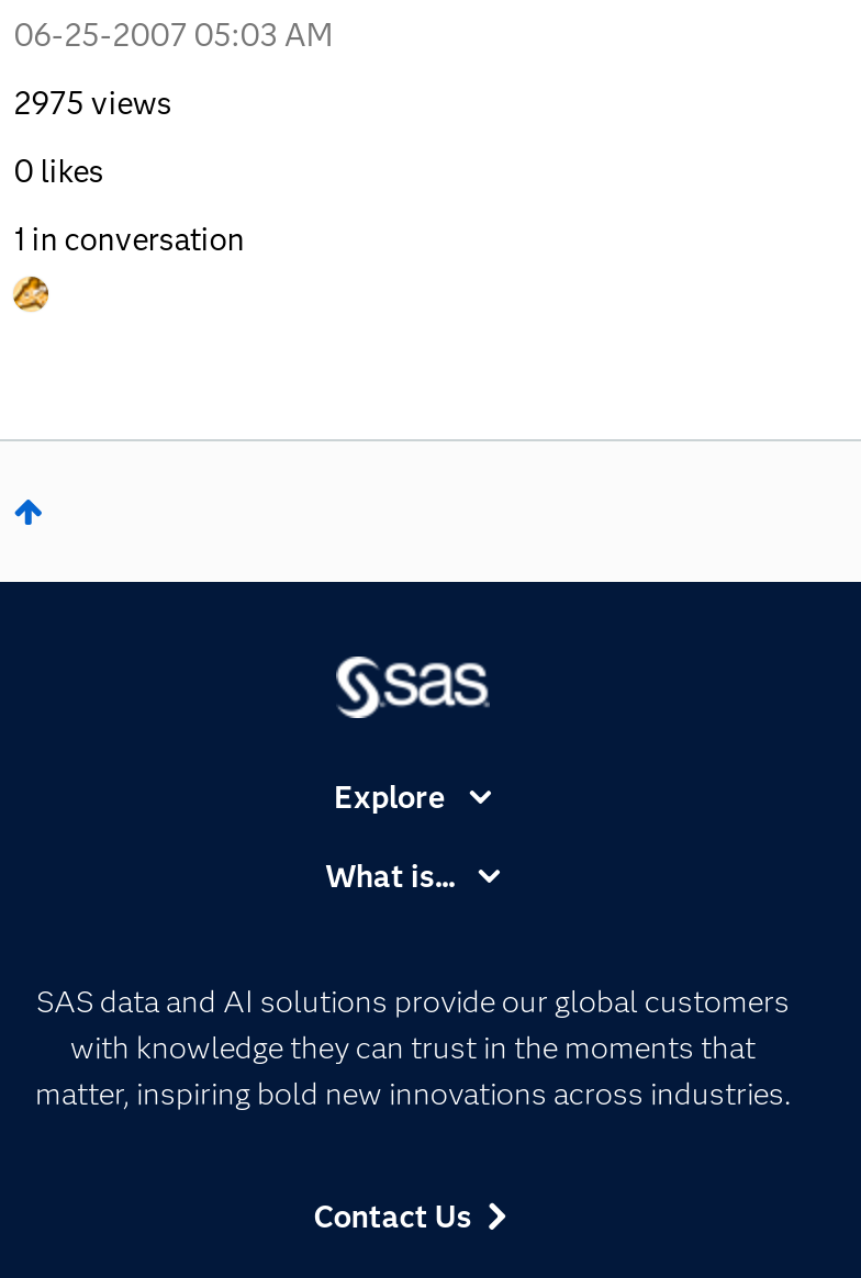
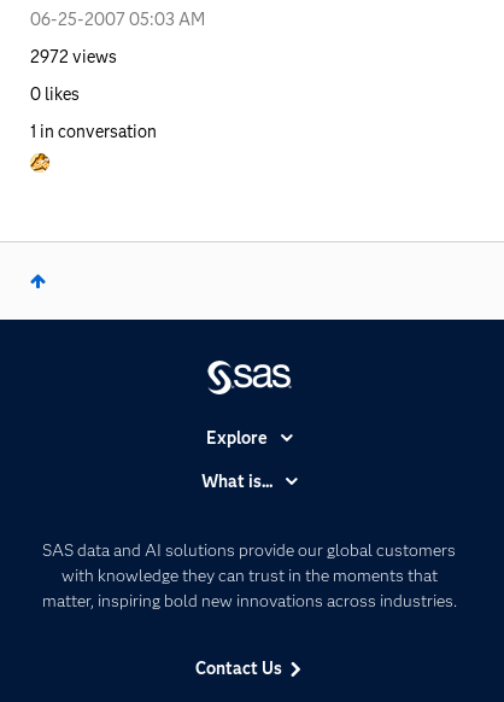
- 2975 views
+ 2972 views
